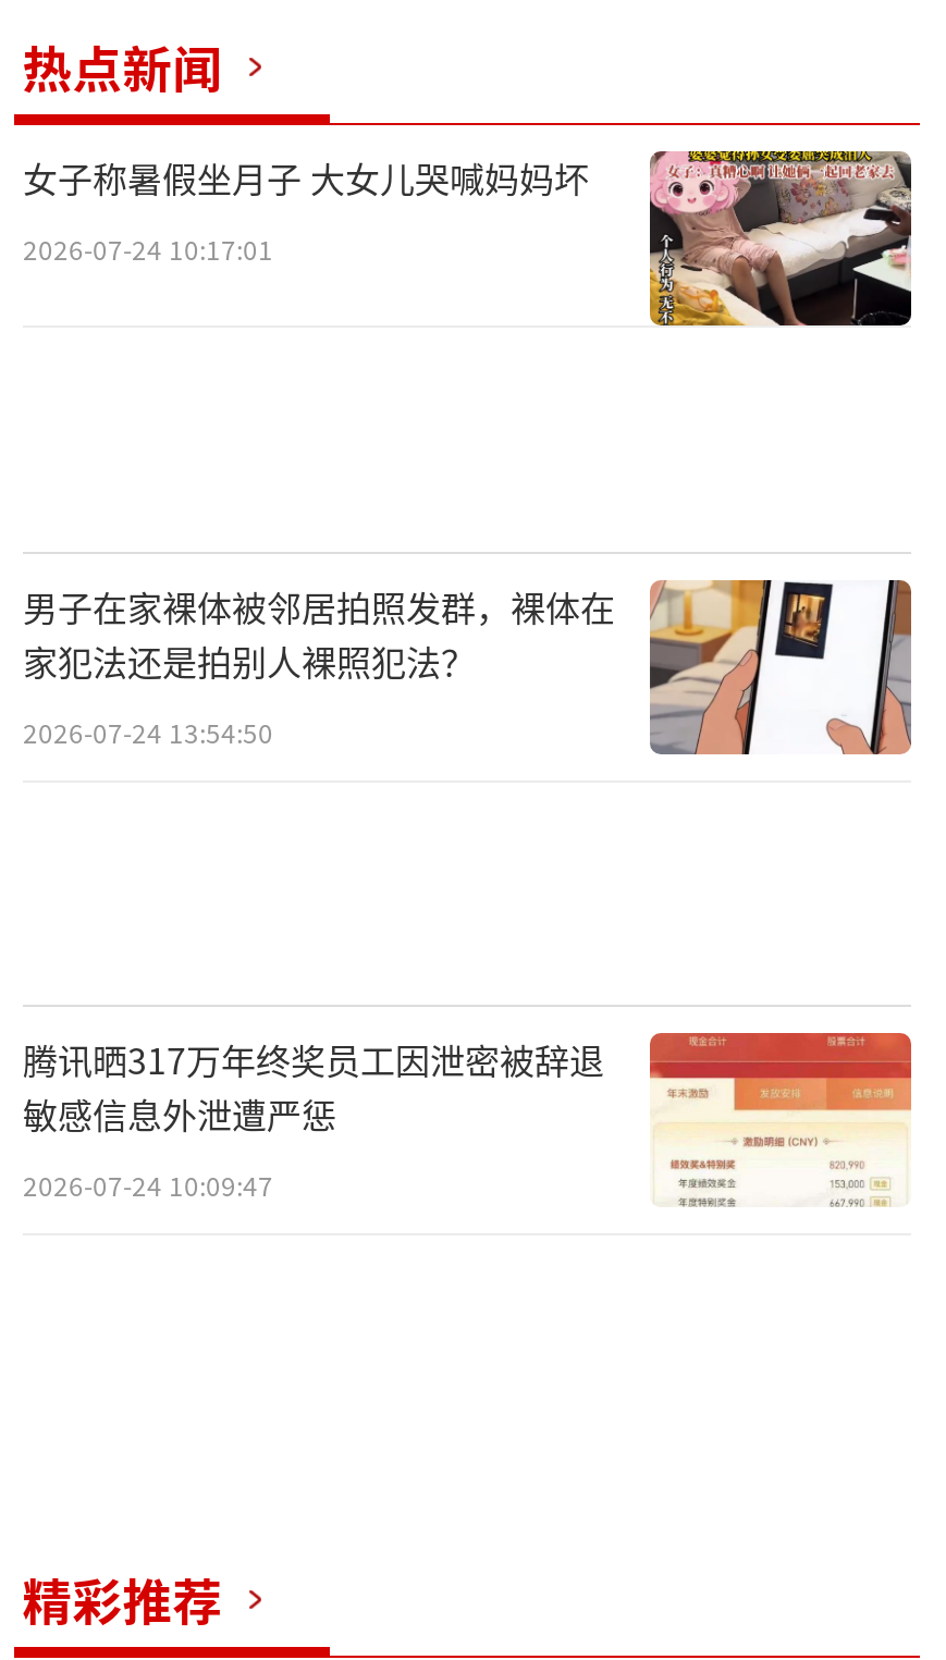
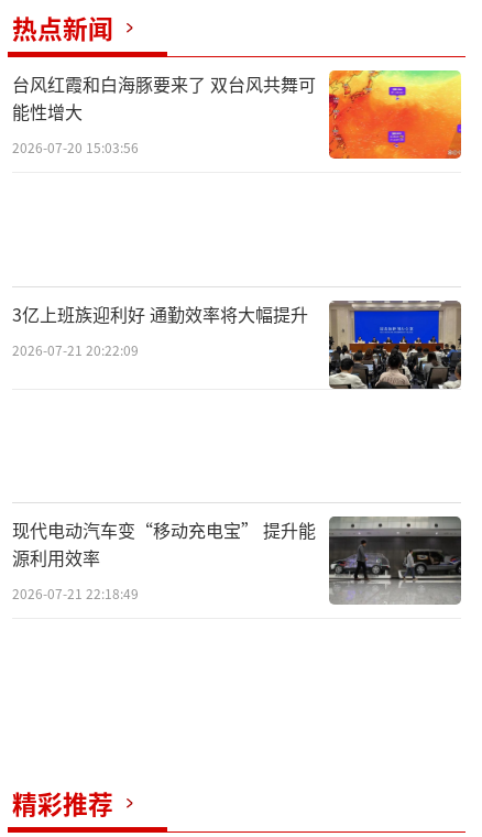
- [image]
- 女子称暑假坐月子 大女儿哭喊妈妈坏
+ [image]
+ 台风红霞和白海豚要来了 双台风共舞可
+ 能性增大

- 2026-07-24 10:17:01
+ 2026-07-20 15:03:56

- [image]
- 男子在家裸体被邻居拍照发群，裸体在
- 家犯法还是拍别人裸照犯法？
+ [image]
+ 3亿上班族迎利好 通勤效率将大幅提升

- 2026-07-24 13:54:50
+ 2026-07-21 20:22:09

- [image]
- 腾讯晒317万年终奖员工因泄密被辞退
- 敏感信息外泄遭严惩
+ [image]
+ 现代电动汽车变“移动充电宝” 提升能
+ 源利用效率

- 2026-07-24 10:09:47
+ 2026-07-21 22:18:49
